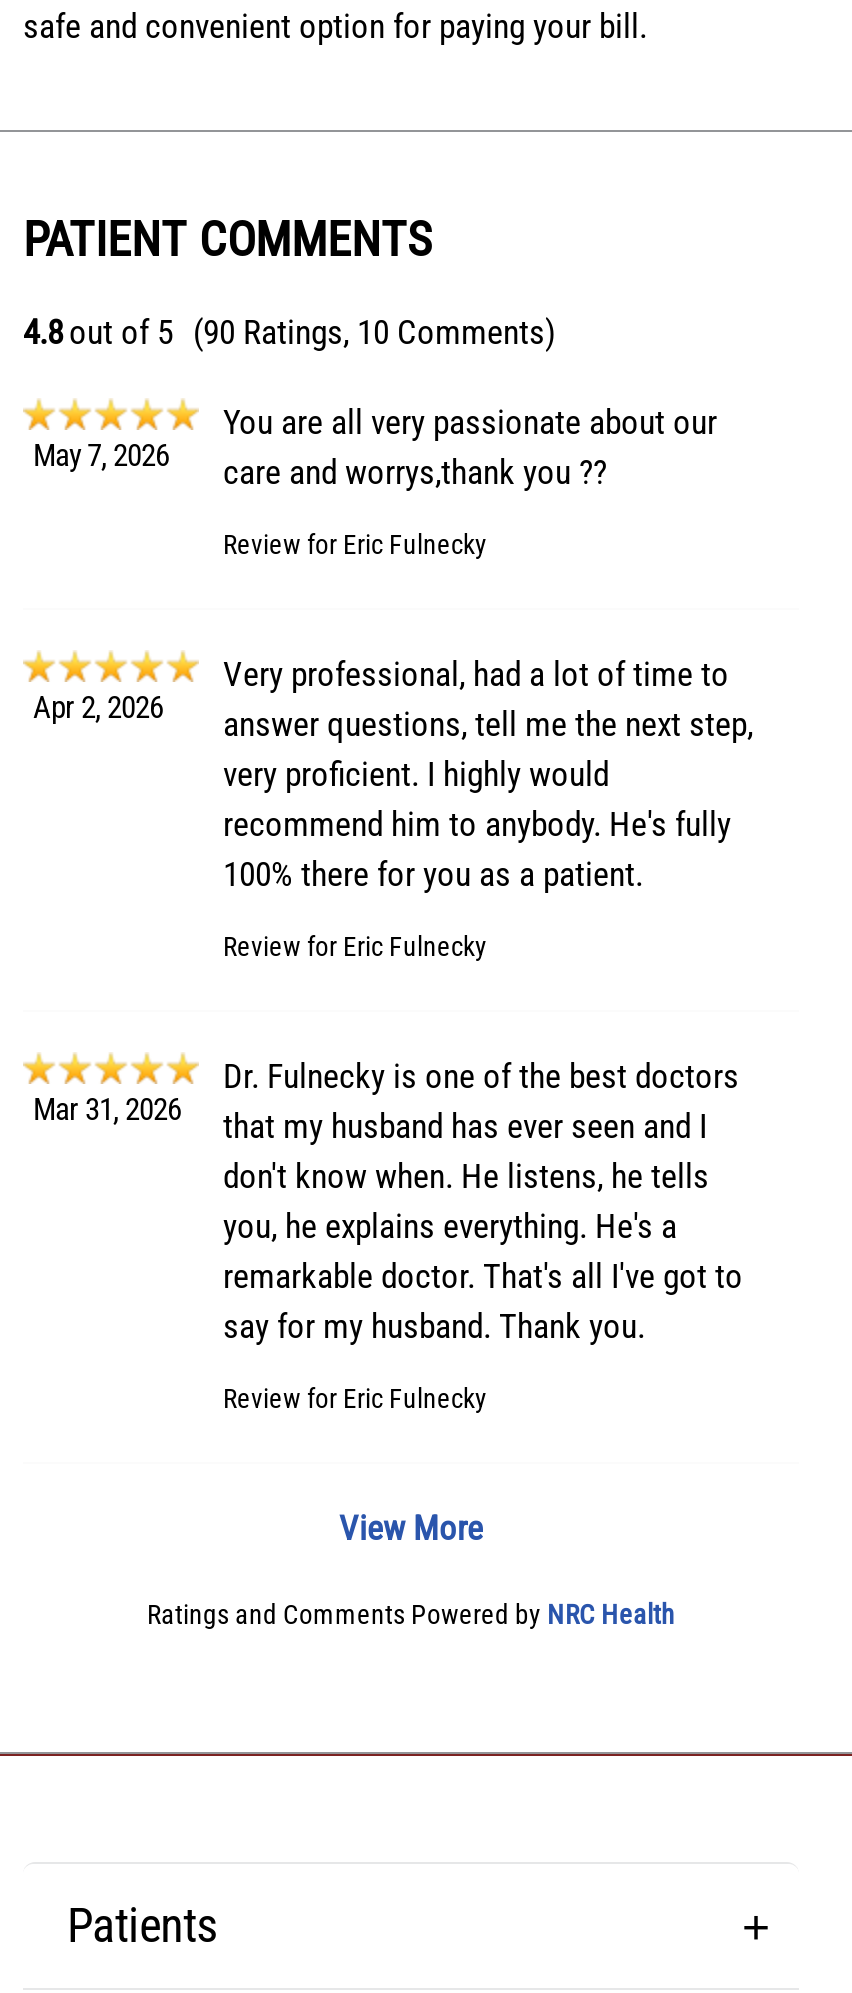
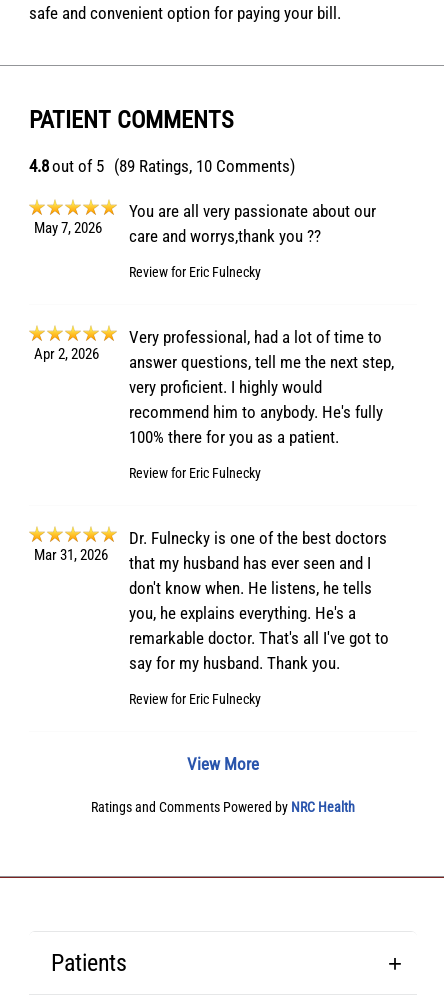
- 4.8 out of 5 (90 Ratings, 10 Comments)
+ 4.8 out of 5 (89 Ratings, 10 Comments)
